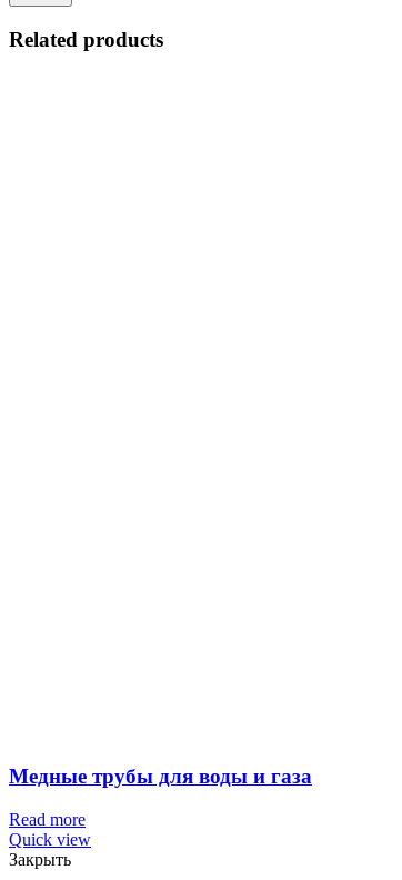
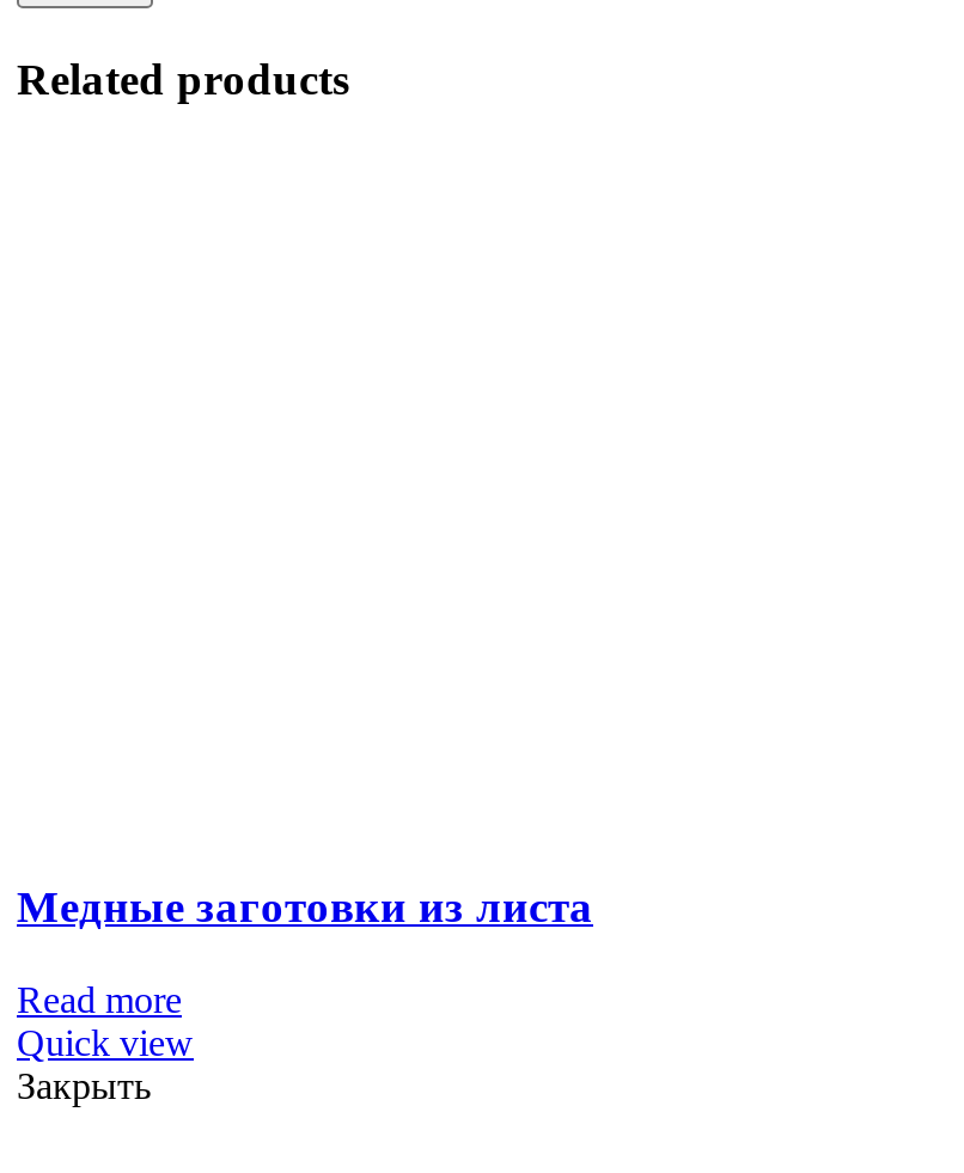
- Медные трубы для воды и газа
+ Медные заготовки из листа
